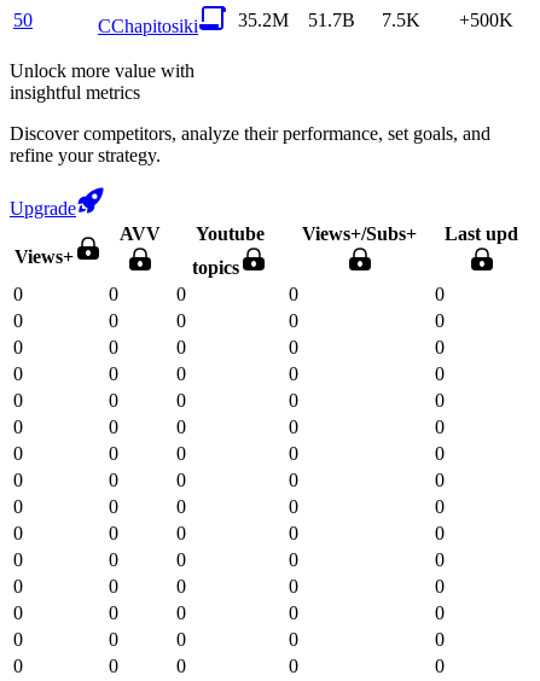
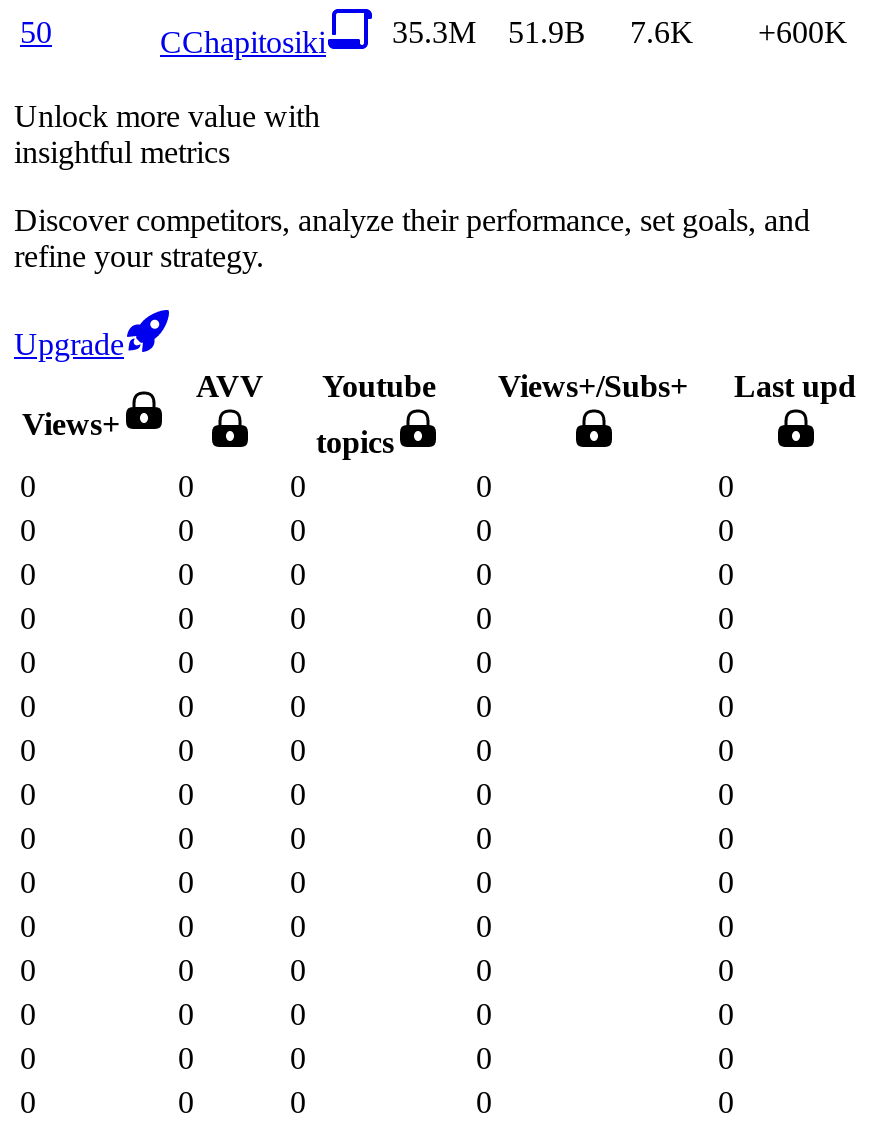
- 35.2M
- 51.7B
- 7.5K
- +500K
+ 35.3M
+ 51.9B
+ 7.6K
+ +600K
